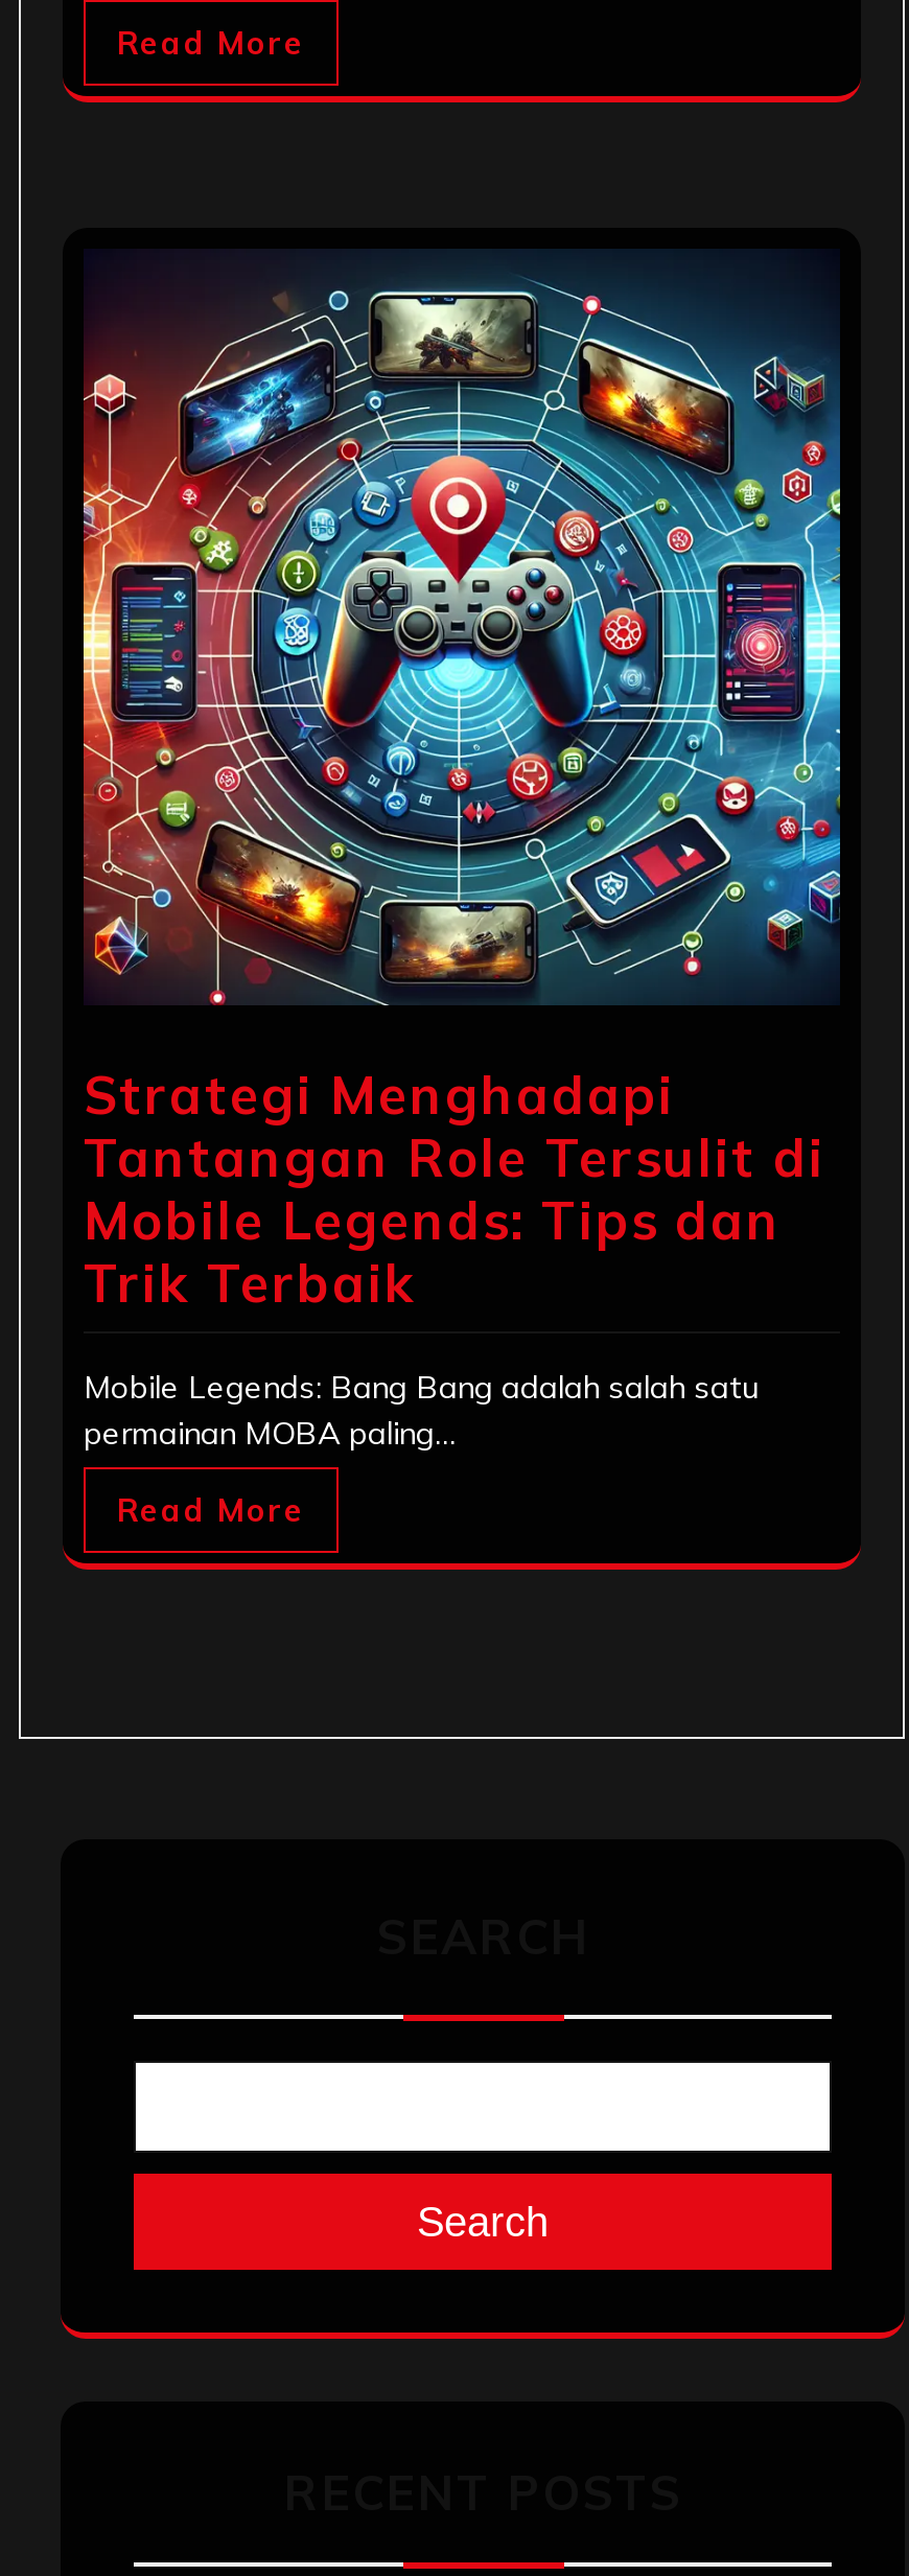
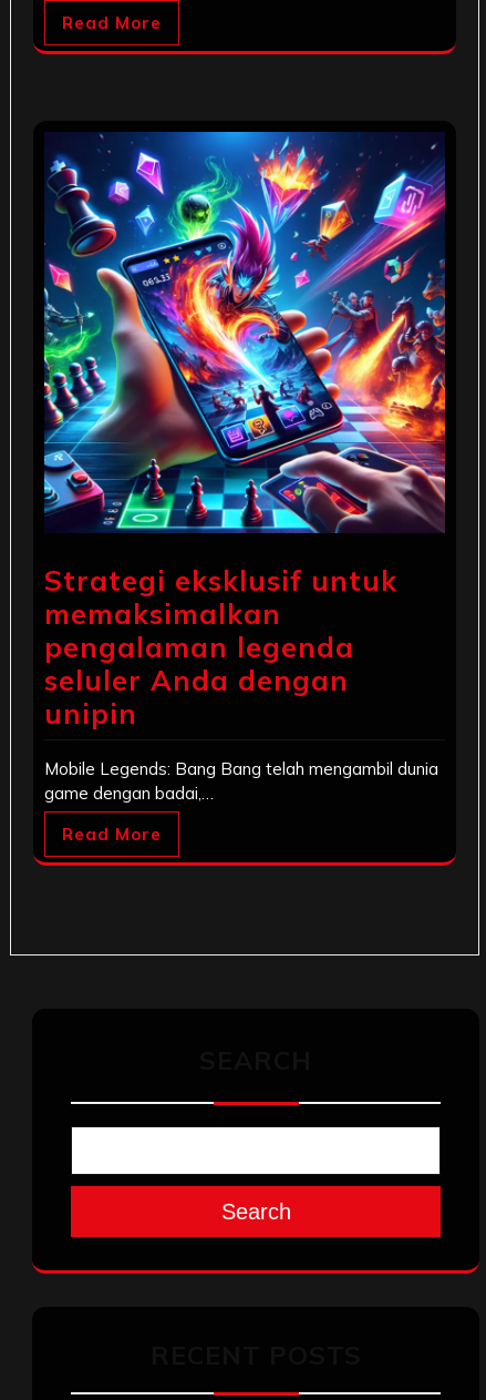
- [image]
- Strategi Menghadapi
- Tantangan Role Tersulit di
- Mobile Legends: Tips dan
- Trik Terbaik
+ [image]
+ Strategi eksklusif untuk
+ memaksimalkan
+ pengalaman legenda
+ seluler Anda dengan
+ unipin

- Mobile Legends: Bang Bang adalah salah satu
- permainan MOBA paling…
+ Mobile Legends: Bang Bang telah mengambil dunia
+ game dengan badai,…
